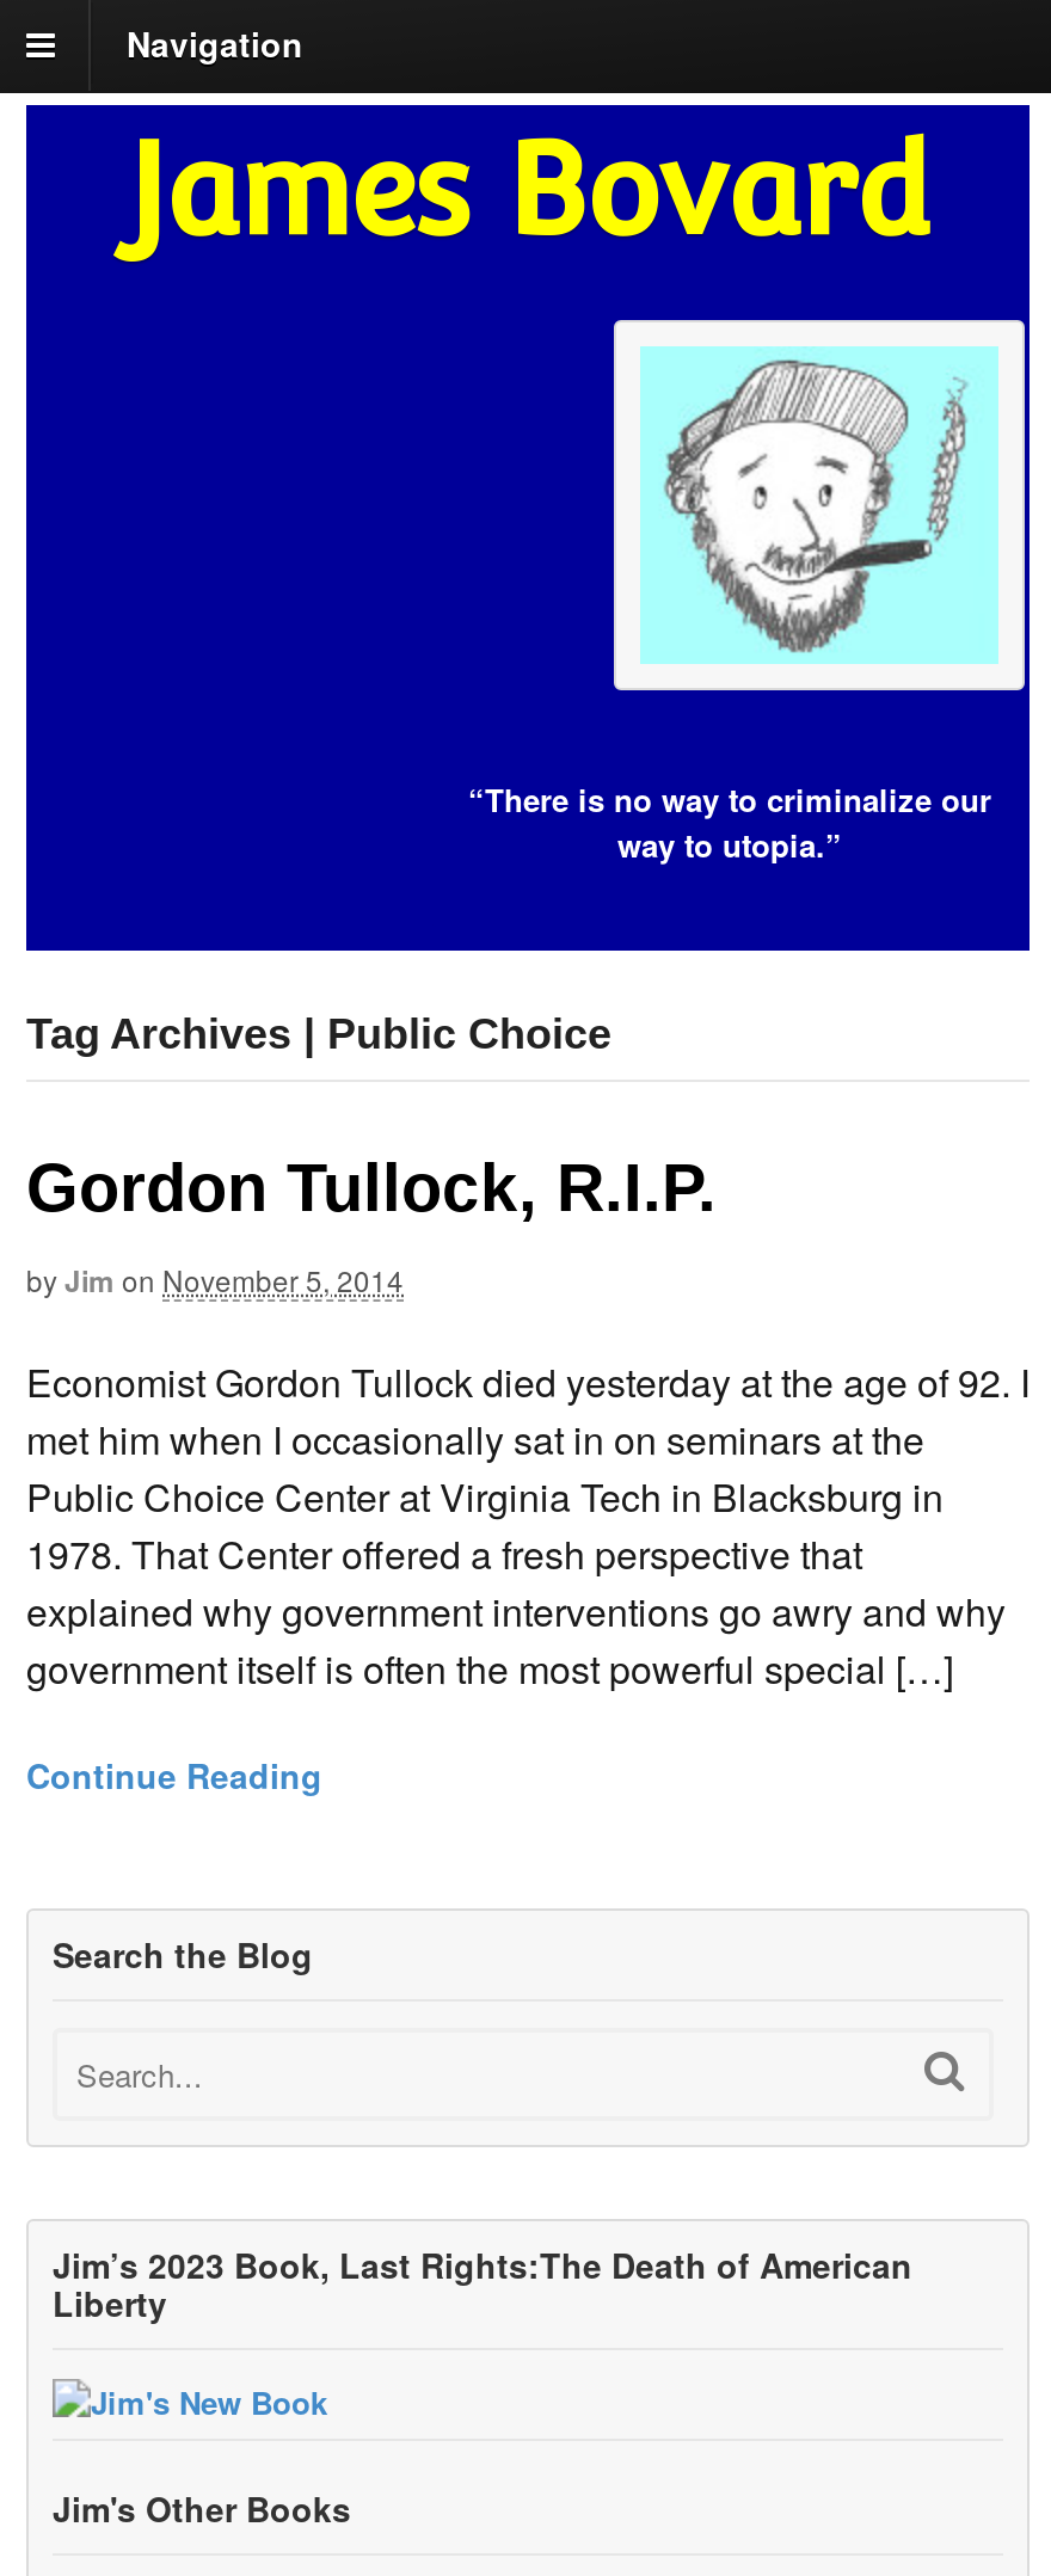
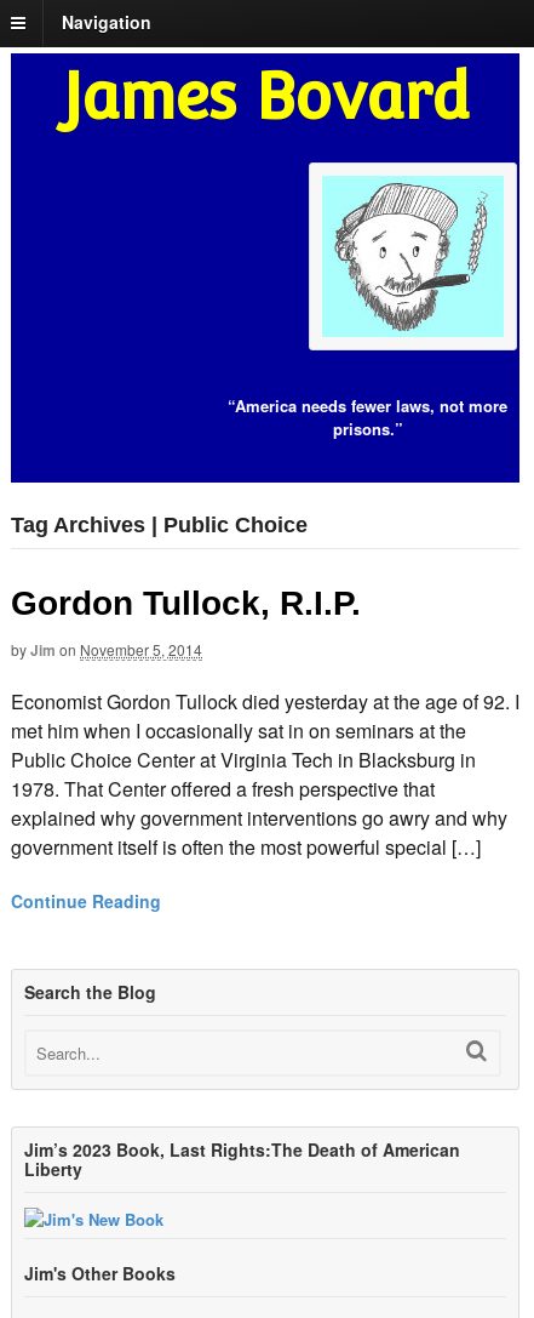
- “There is no way to criminalize our
- way to utopia.”
+ “America needs fewer laws, not more
+ prisons.”
